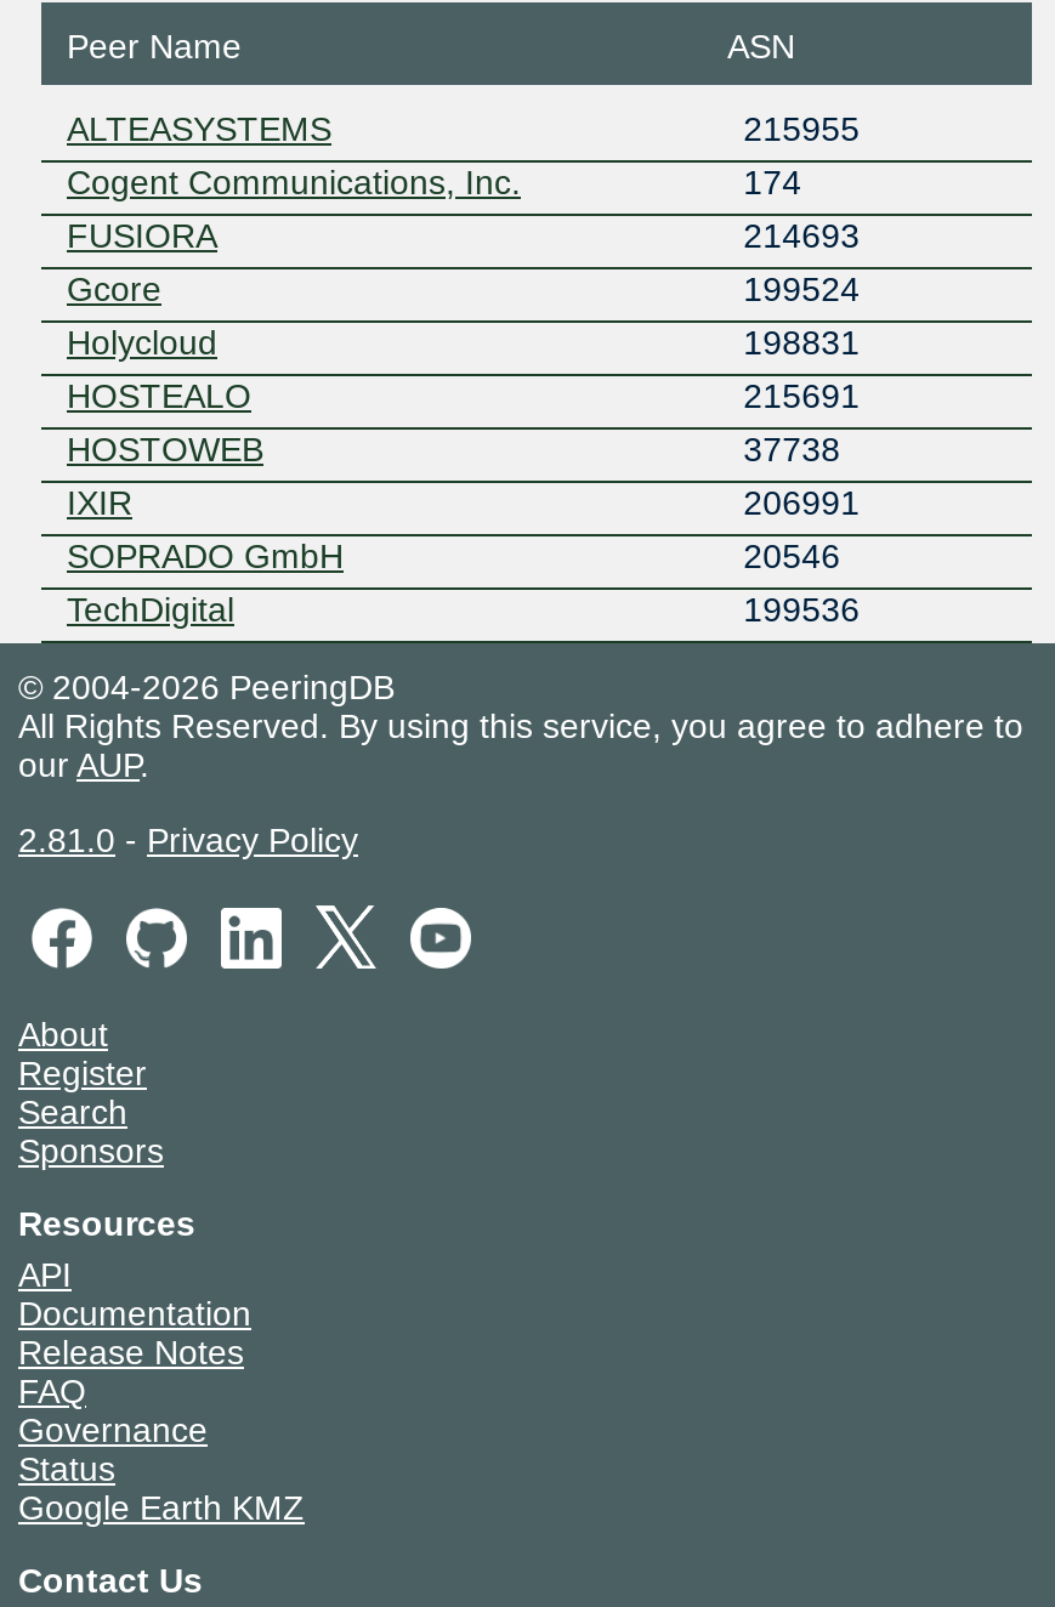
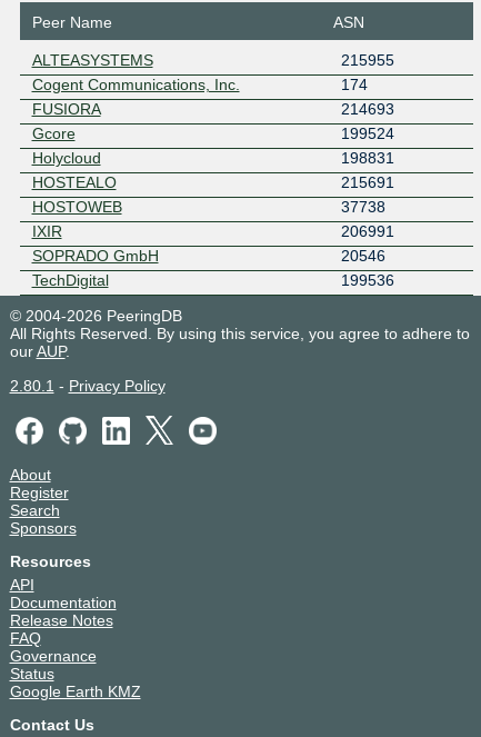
- 2.81.0 - Privacy Policy
+ 2.80.1 - Privacy Policy
